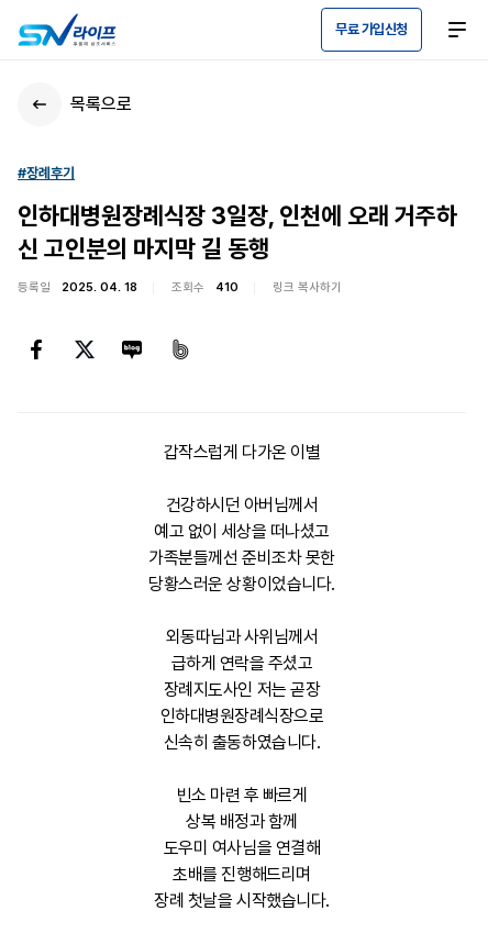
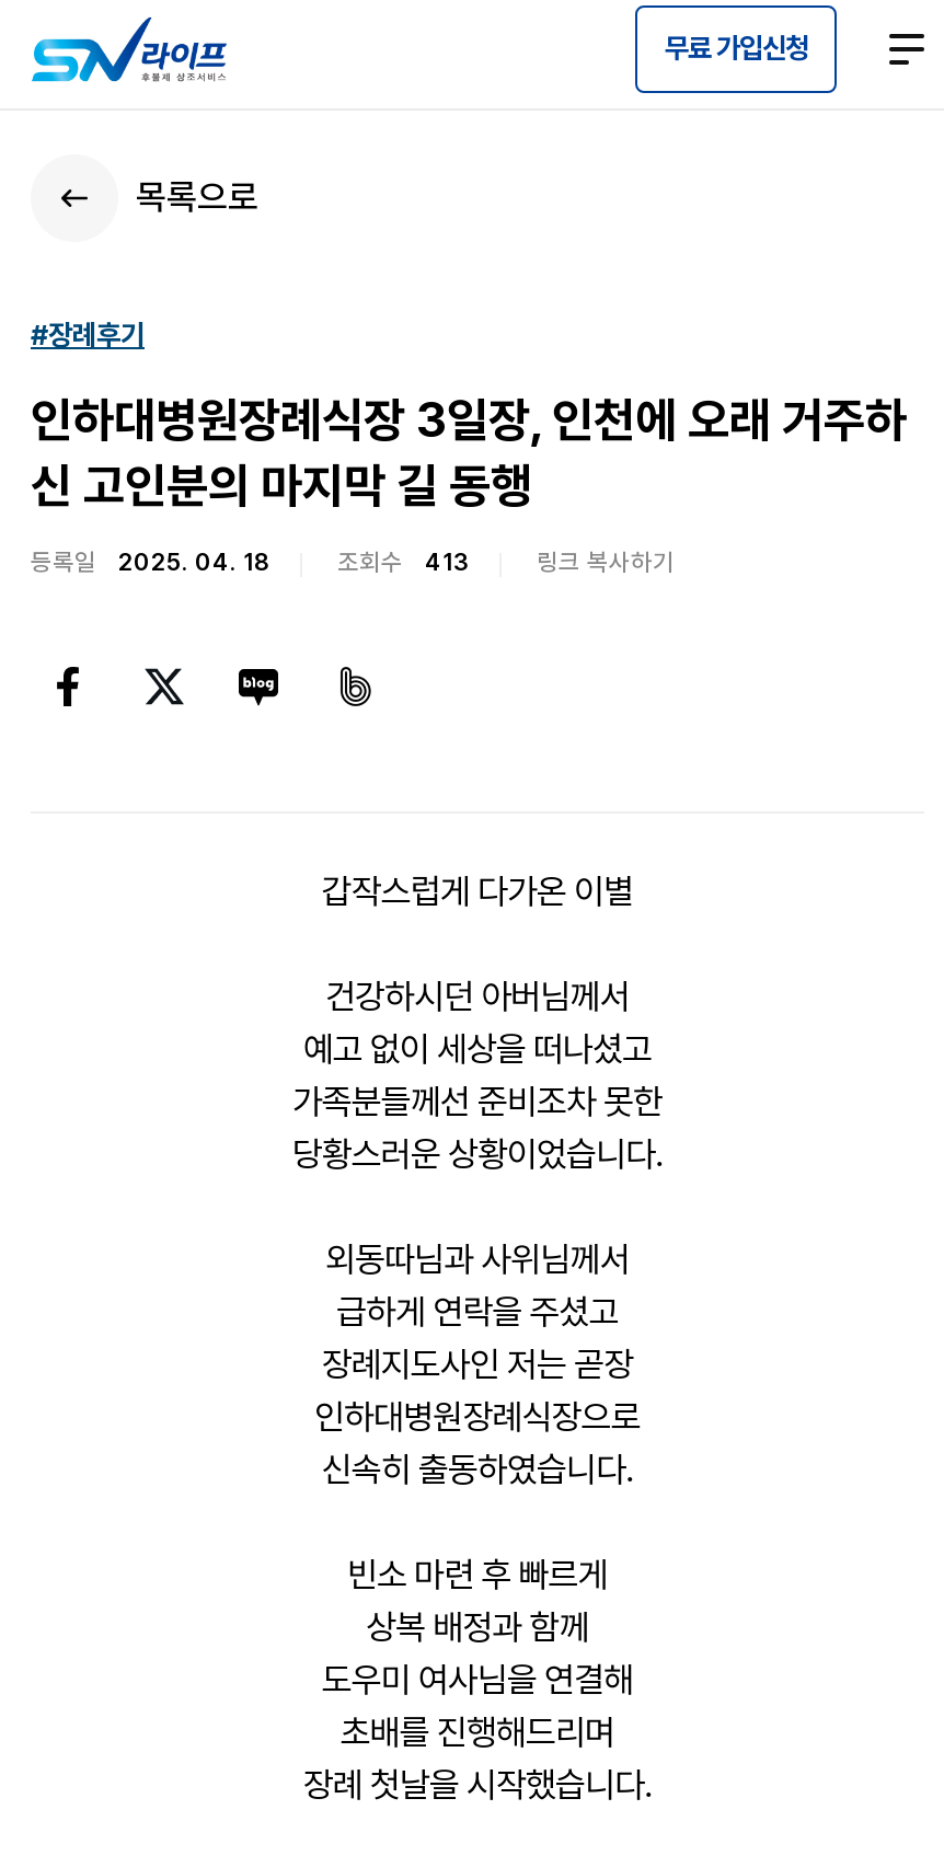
- 조회수 410
+ 조회수 413
